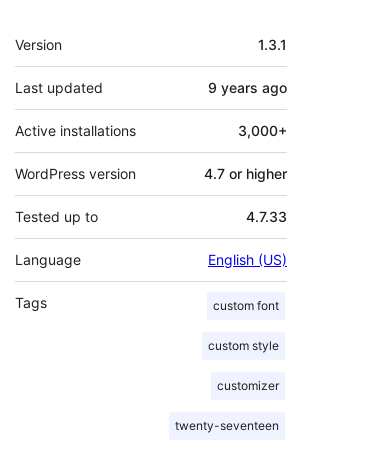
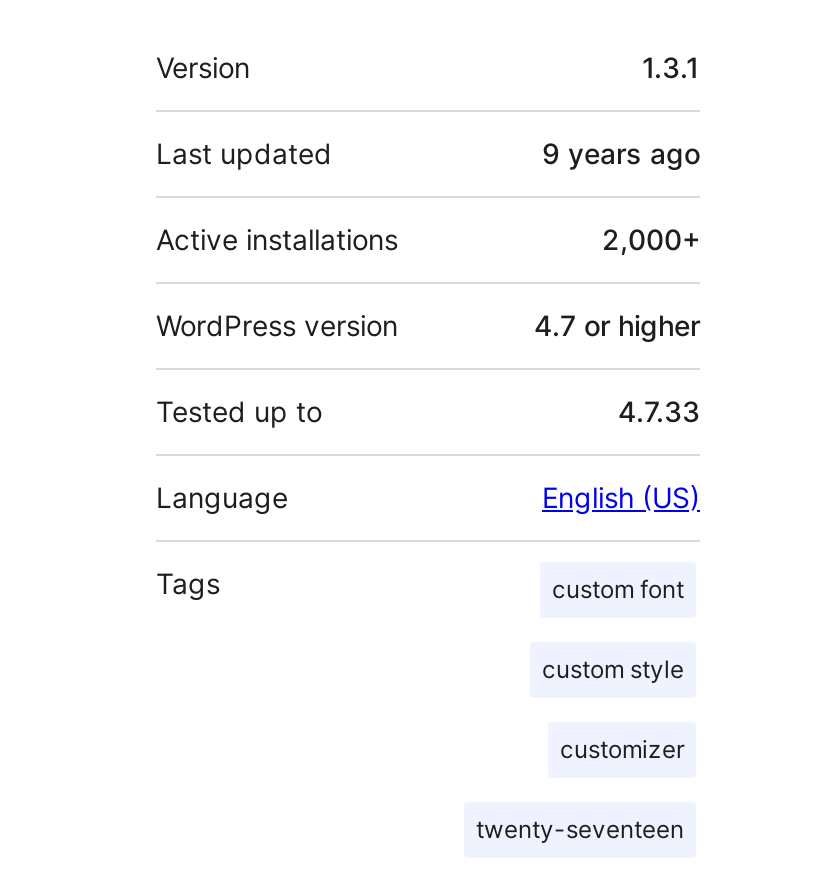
- 3,000+
+ 2,000+
